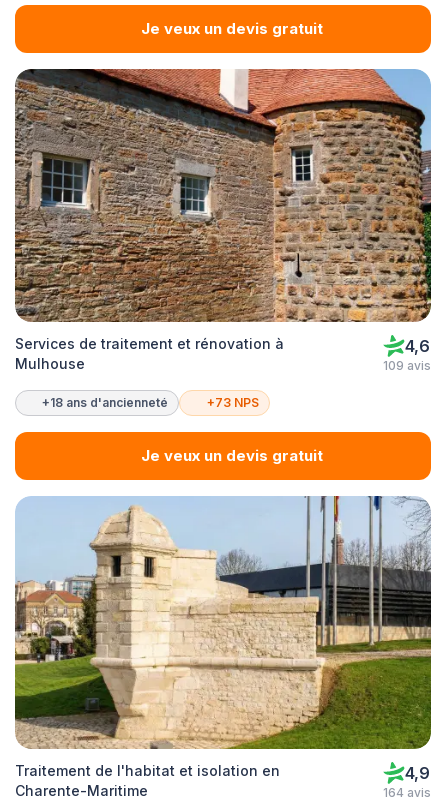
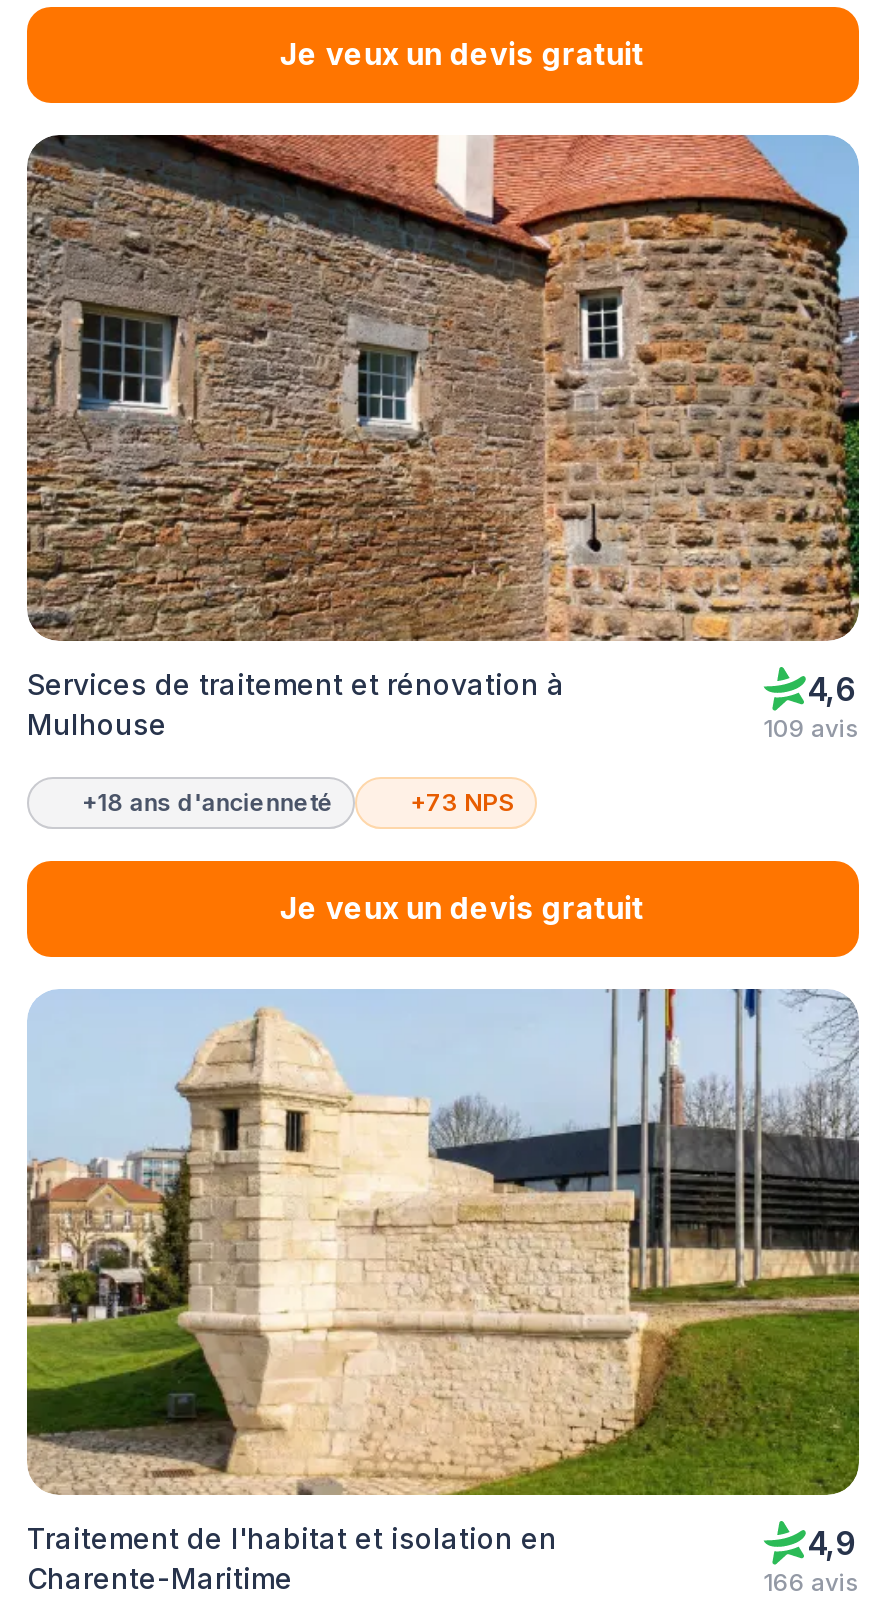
- 164 avis
+ 166 avis
